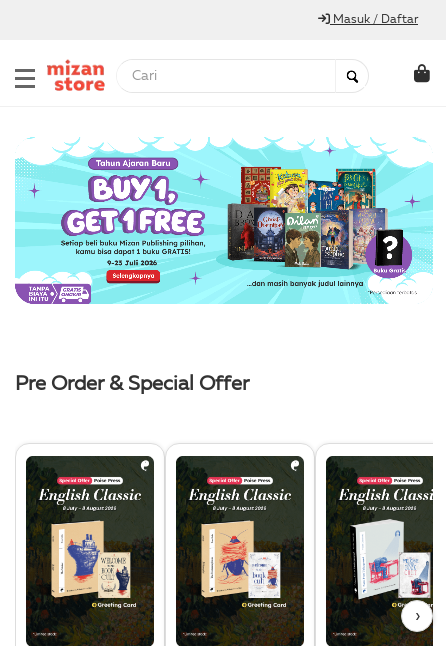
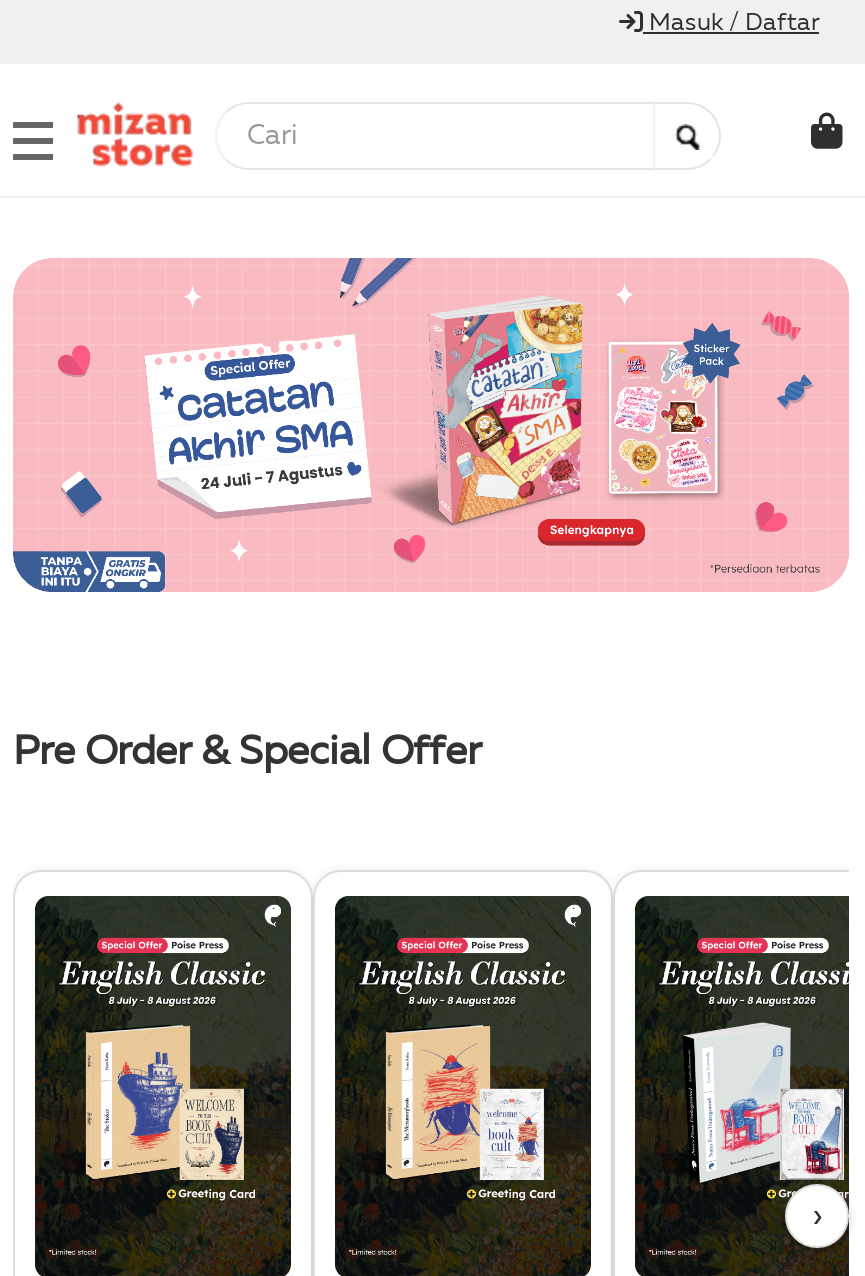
- [image]
+ [image]
